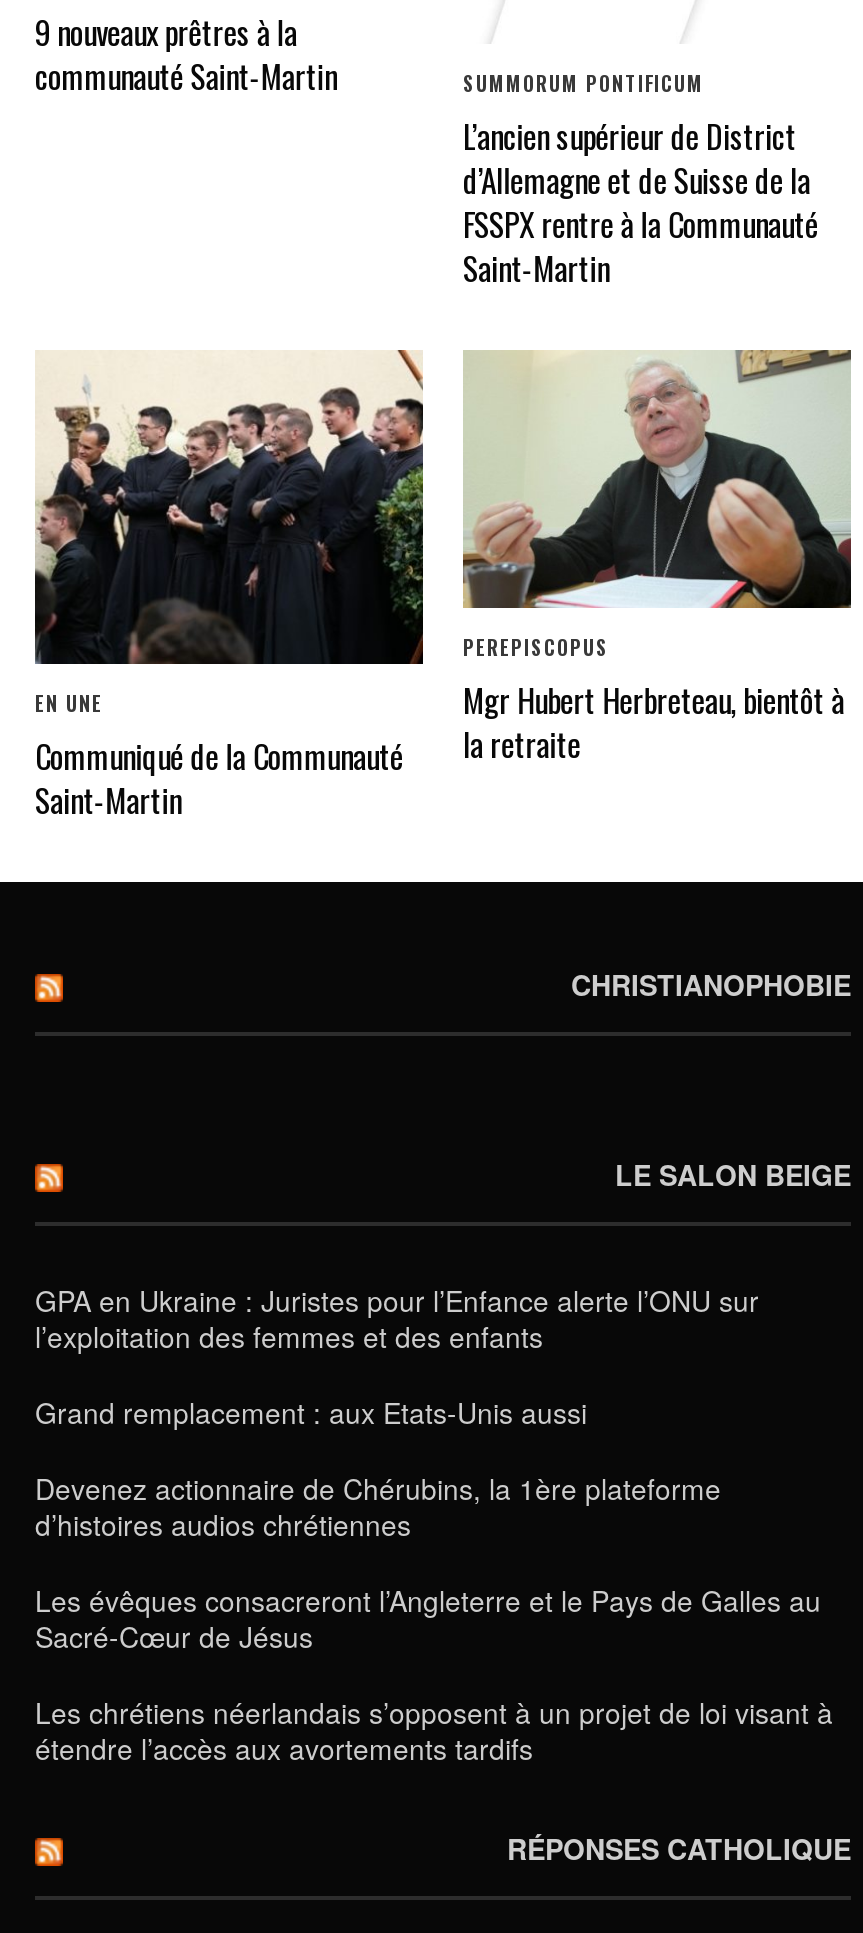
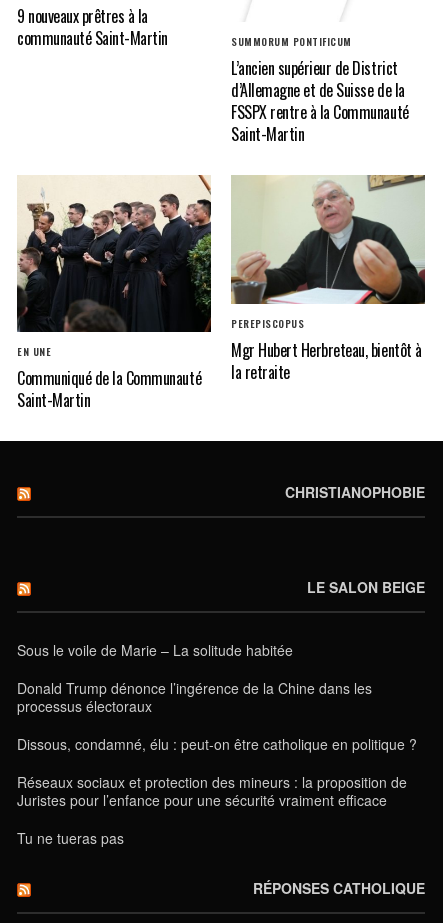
- GPA en Ukraine : Juristes pour l’Enfance alerte l’ONU sur
- l’exploitation des femmes et des enfants
+ Sous le voile de Marie – La solitude habitée

- Grand remplacement : aux Etats-Unis aussi
+ Donald Trump dénonce l’ingérence de la Chine dans les
+ processus électoraux

- Devenez actionnaire de Chérubins, la 1ère plateforme
- d’histoires audios chrétiennes
+ Dissous, condamné, élu : peut-on être catholique en politique ?

- Les évêques consacreront l’Angleterre et le Pays de Galles au
- Sacré-Cœur de Jésus
+ Réseaux sociaux et protection des mineurs : la proposition de
+ Juristes pour l’enfance pour une sécurité vraiment efficace

- Les chrétiens néerlandais s’opposent à un projet de loi visant à
- étendre l’accès aux avortements tardifs
+ Tu ne tueras pas
